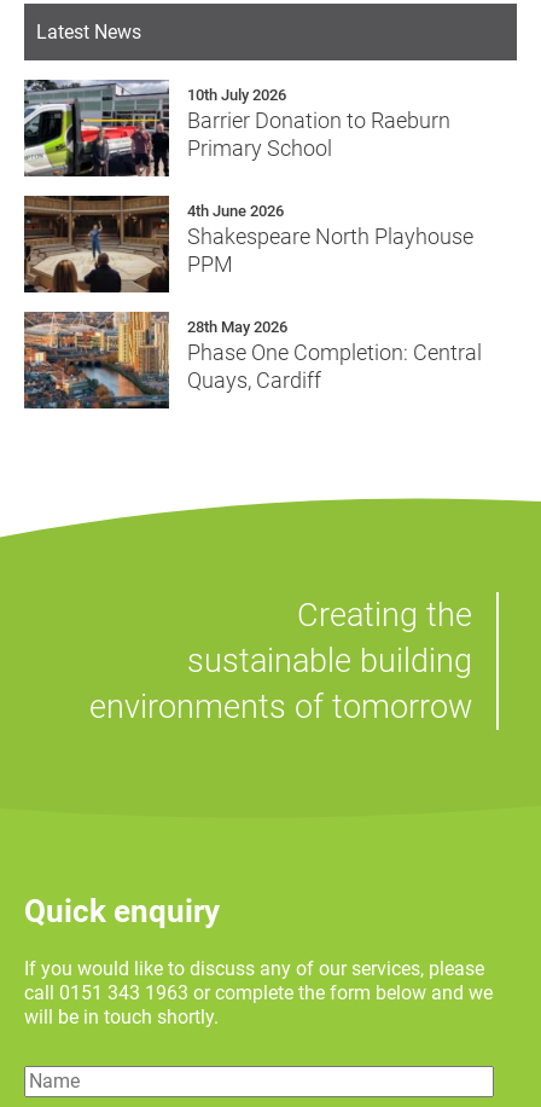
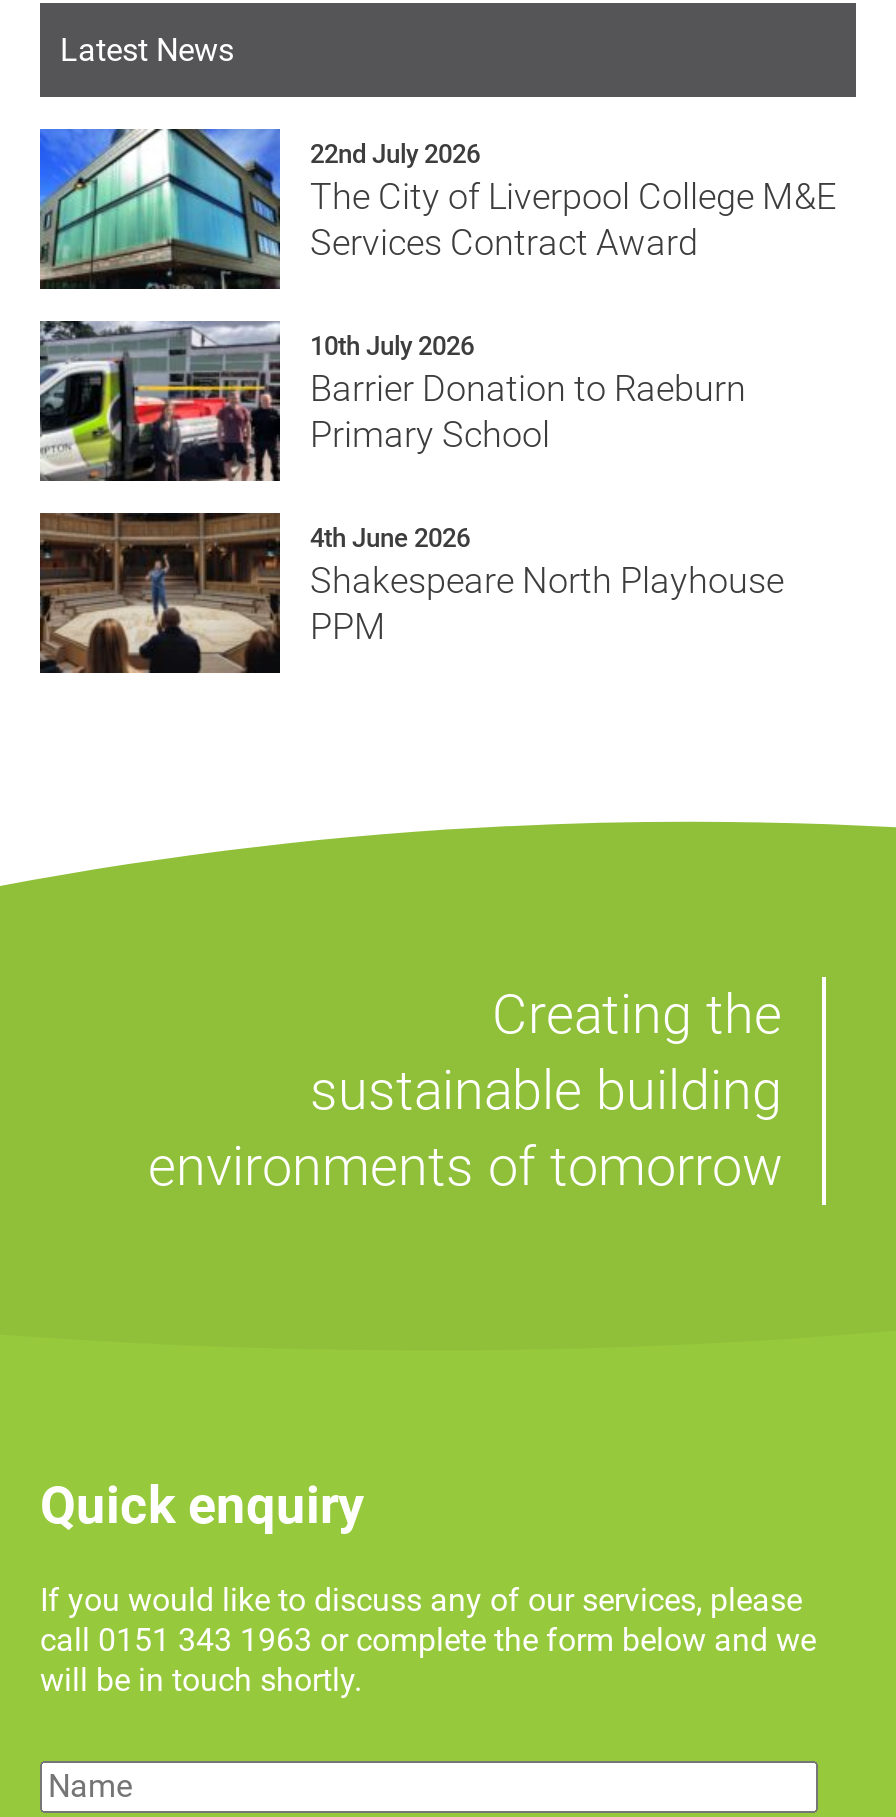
+ [image]
+ 22nd July 2026
+ The City of Liverpool College M&E
+ Services Contract Award

moved down: [image] | 10th July 2026 | Barrier Donation to Raeburn | Primary School | 4th June 2026 | Shakespeare North Playhouse | PPM

- [image]
- 28th May 2026
- Phase One Completion: Central
- Quays, Cardiff
